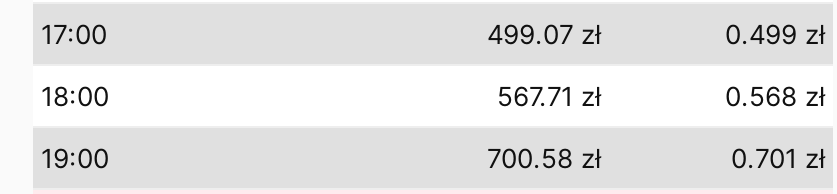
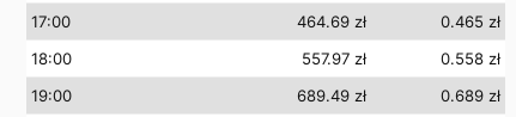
- 499.07 zł
+ 464.69 zł

- 0.499 zł
+ 0.465 zł

- 567.71 zł
+ 557.97 zł

- 0.568 zł
+ 0.558 zł

- 700.58 zł
- 0.701 zł
+ 689.49 zł
+ 0.689 zł
